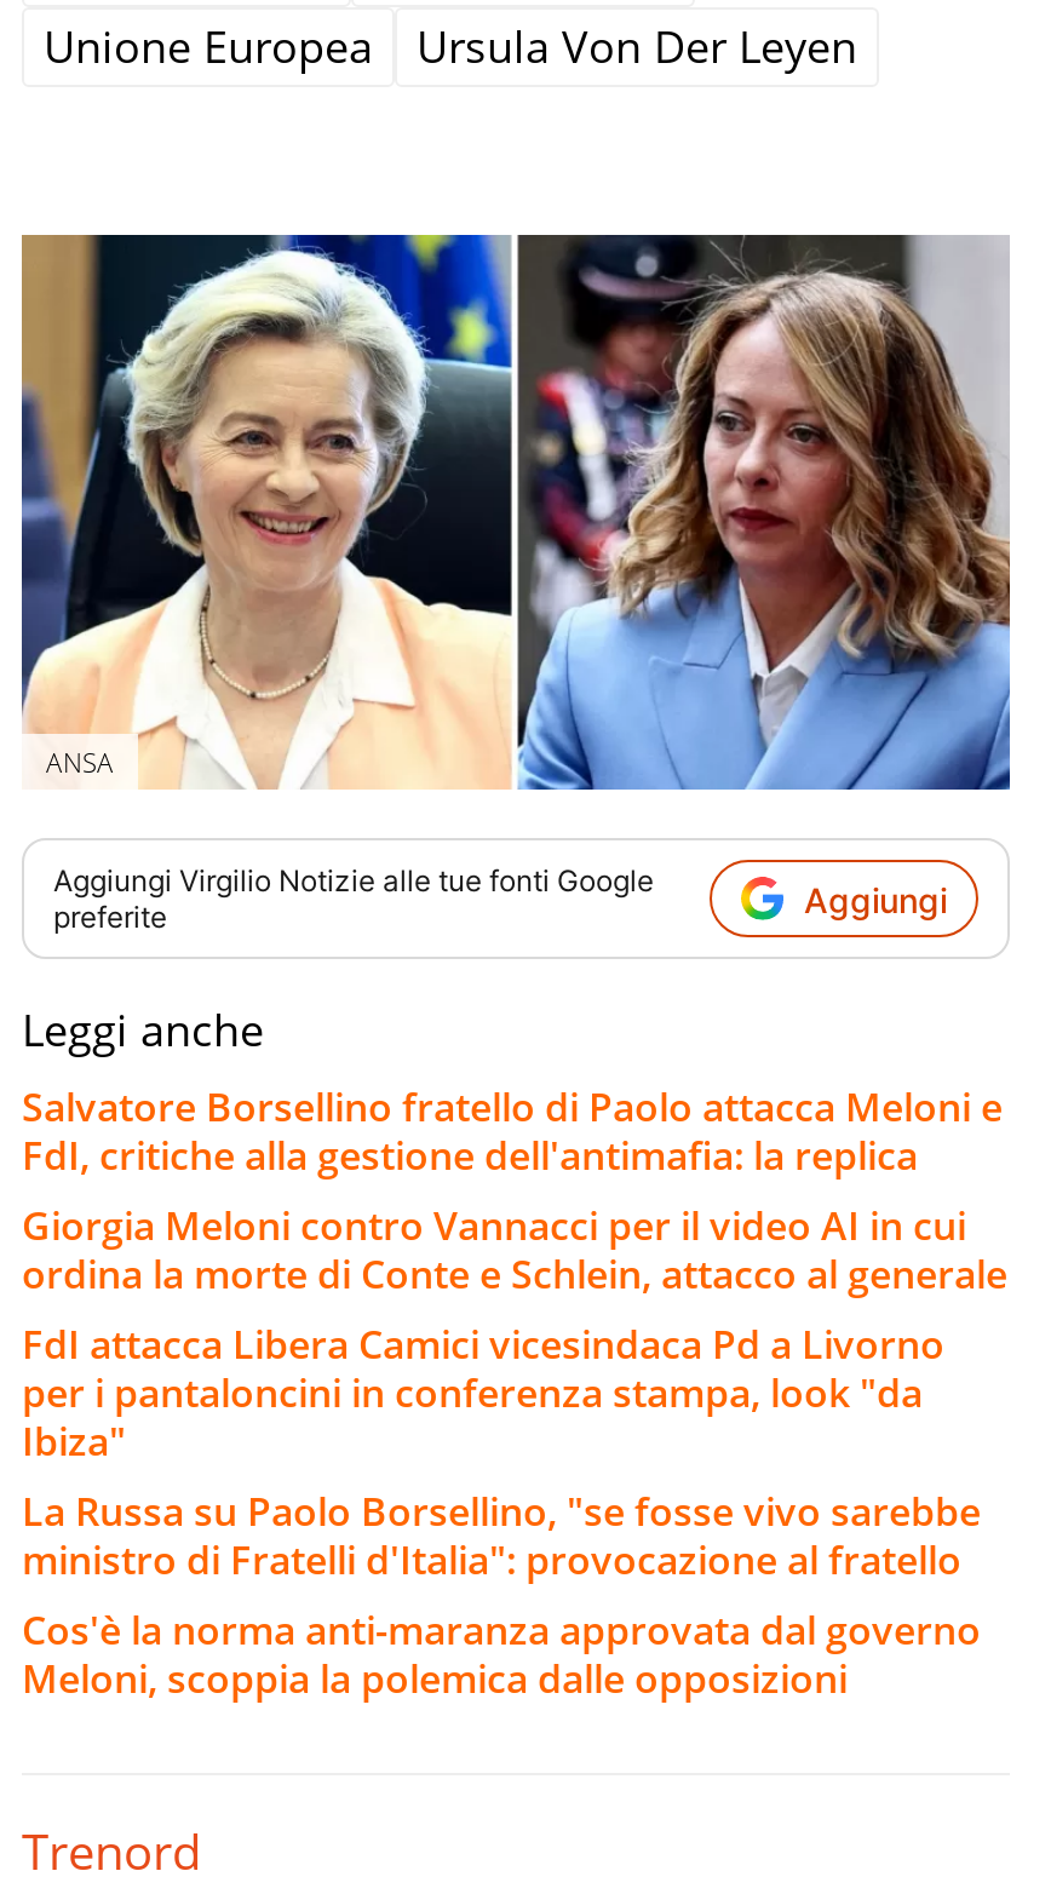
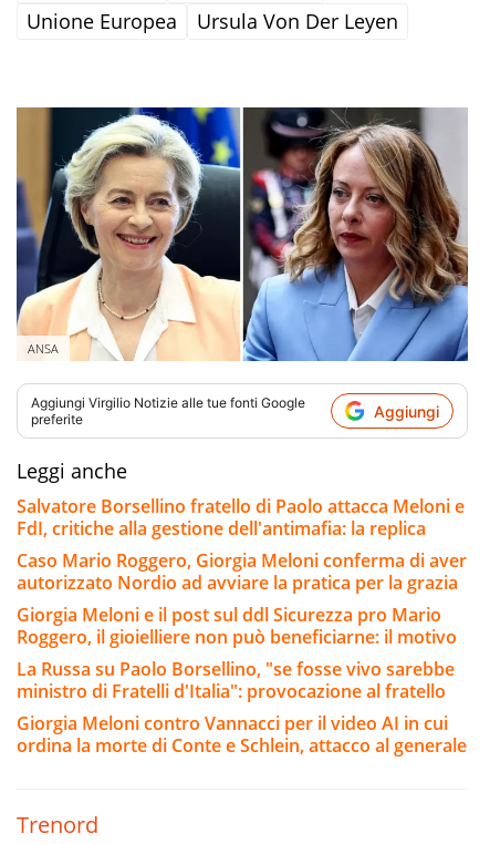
moved down: Giorgia Meloni contro Vannacci per il video AI in cui | ordina la morte di Conte e Schlein, attacco al generale

- FdI attacca Libera Camici vicesindaca Pd a Livorno
- per i pantaloncini in conferenza stampa, look "da
- Ibiza"
+ Caso Mario Roggero, Giorgia Meloni conferma di aver
+ autorizzato Nordio ad avviare la pratica per la grazia
+ Giorgia Meloni e il post sul ddl Sicurezza pro Mario
+ Roggero, il gioielliere non può beneficiarne: il motivo

- Cos'è la norma anti-maranza approvata dal governo
- Meloni, scoppia la polemica dalle opposizioni
